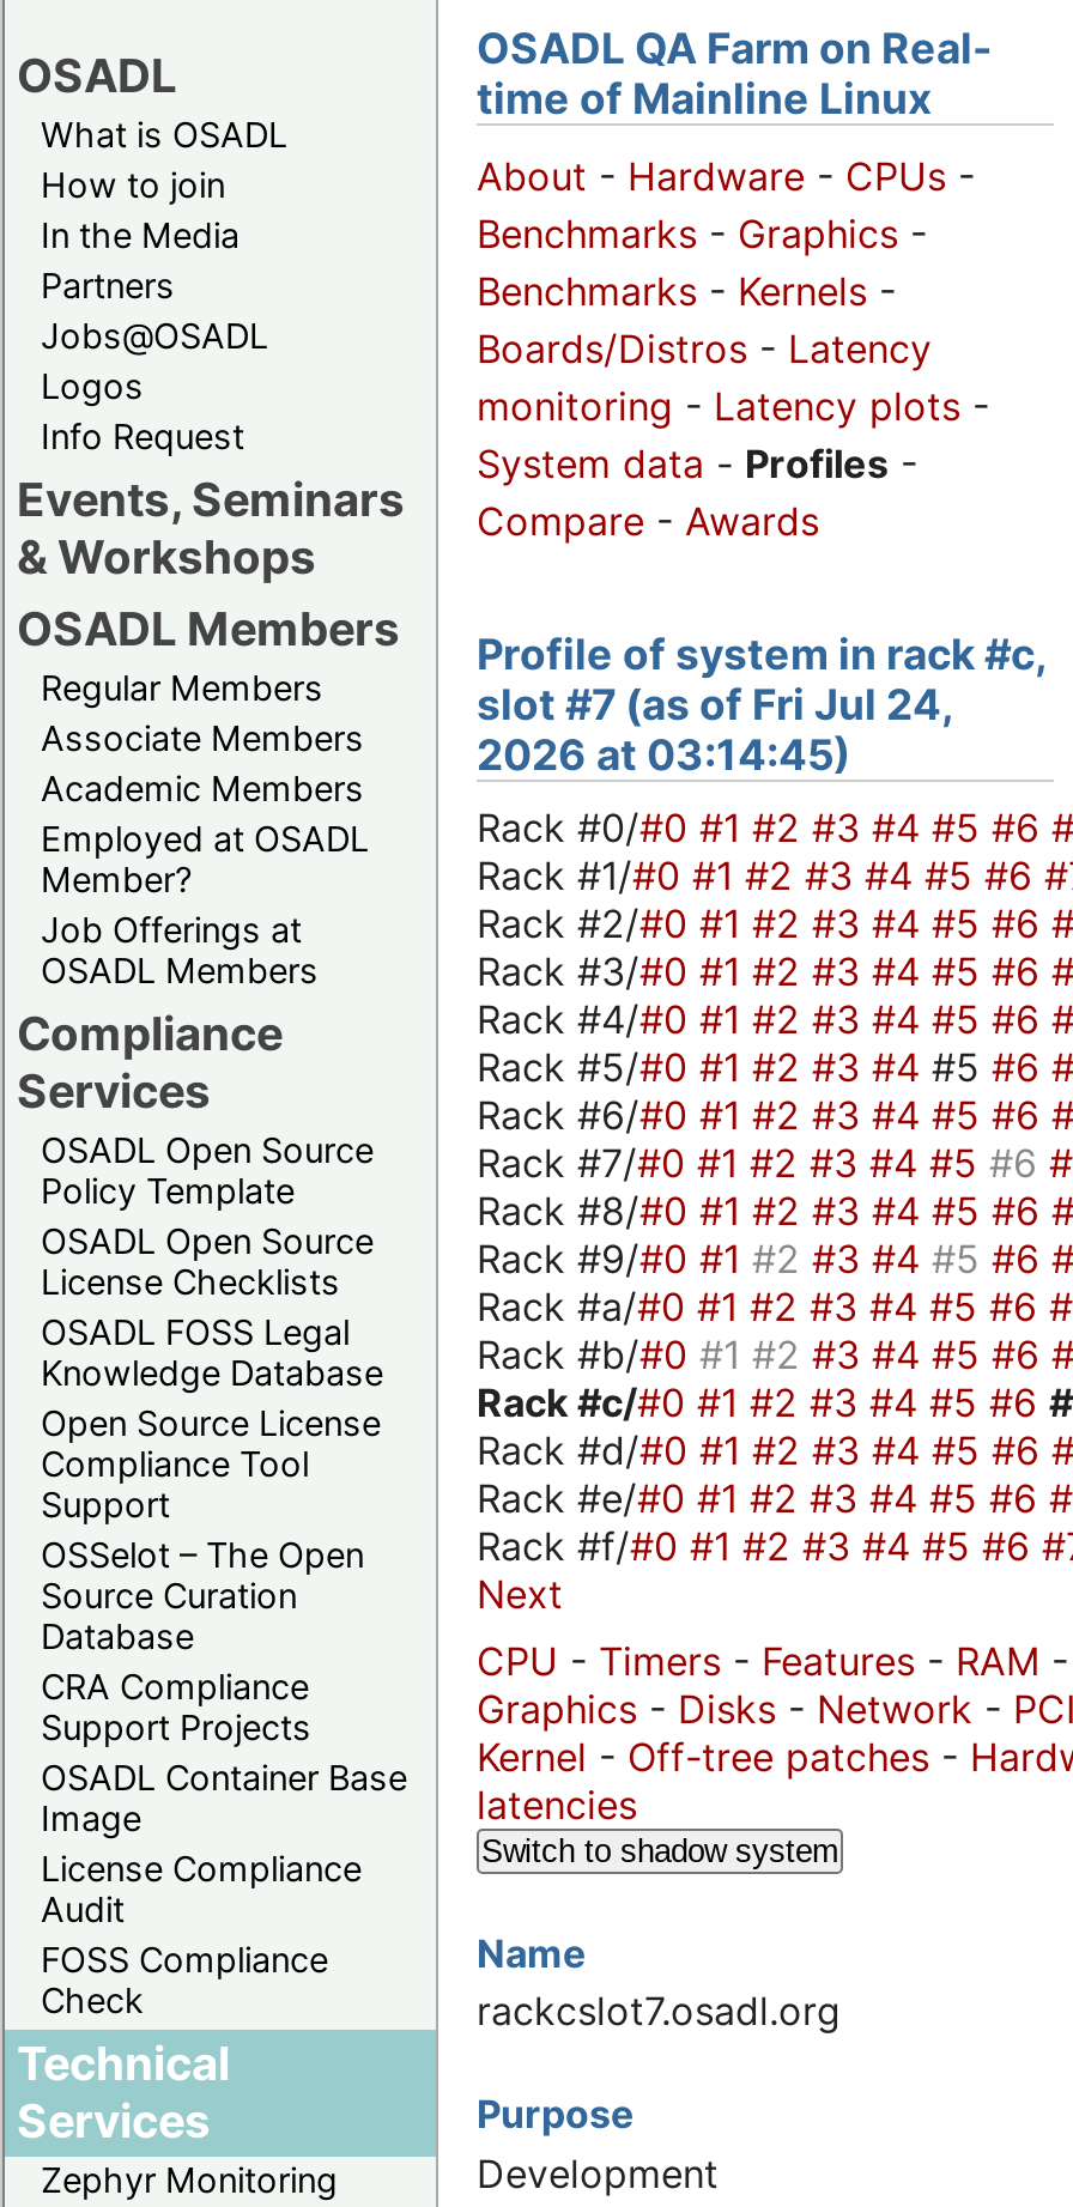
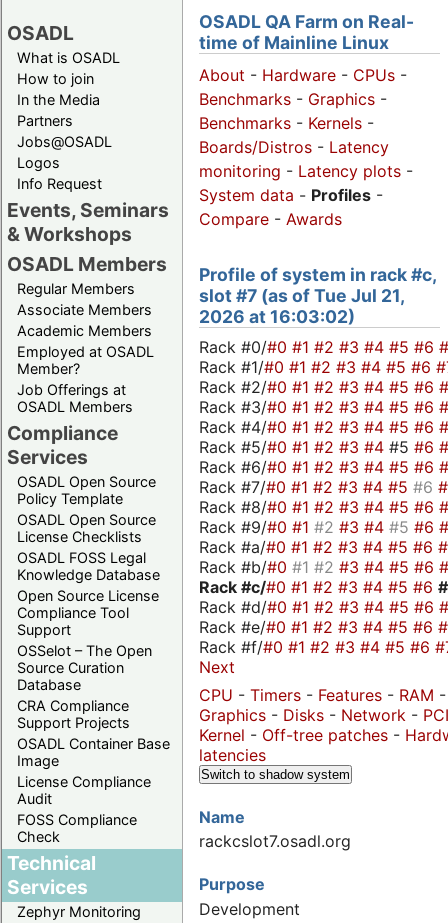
- slot #7 (as of Fri Jul 24,
+ slot #7 (as of Tue Jul 21,

- 2026 at 03:14:45)
+ 2026 at 16:03:02)
